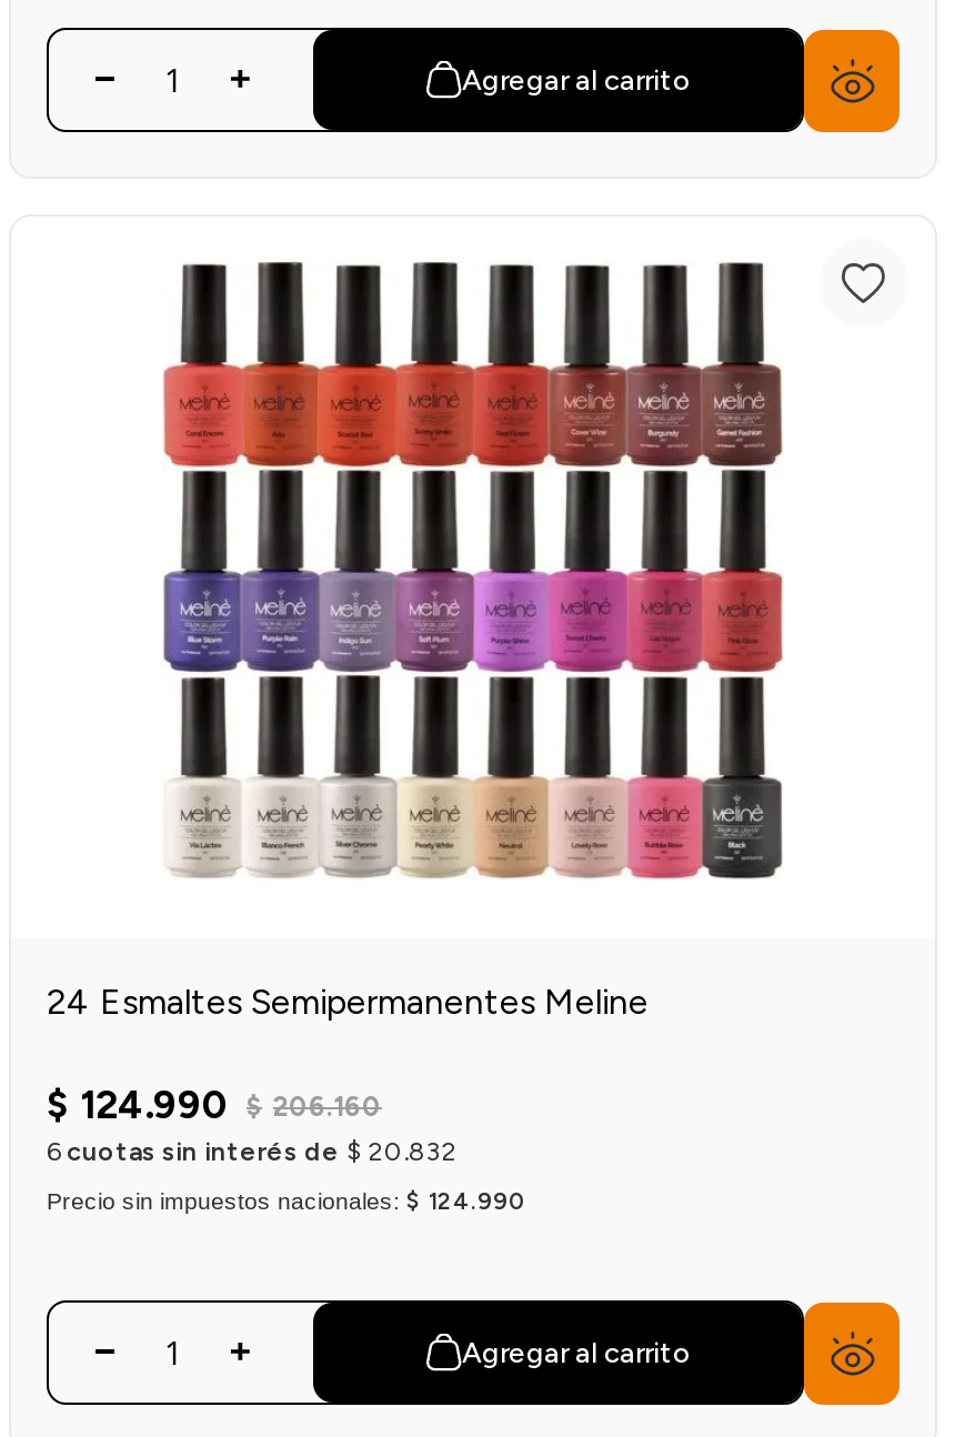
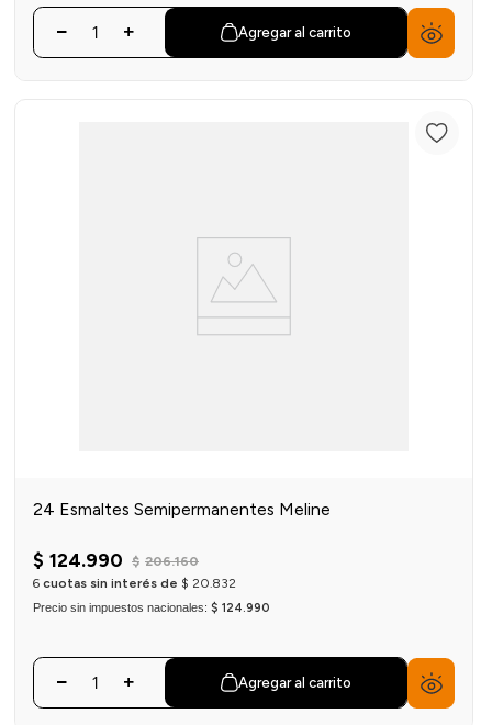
- [image]
